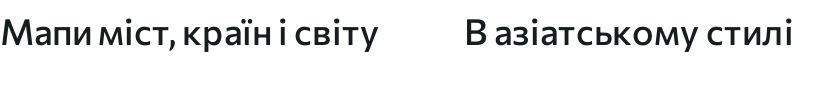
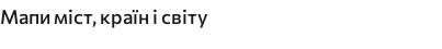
- В азіатському стилі
